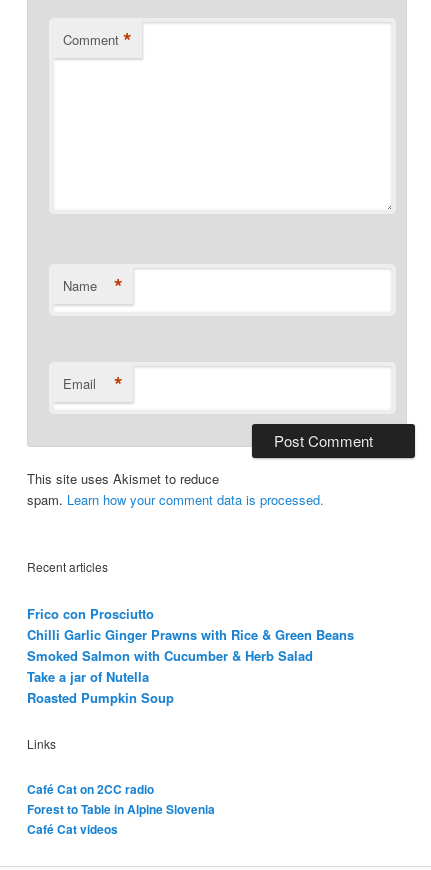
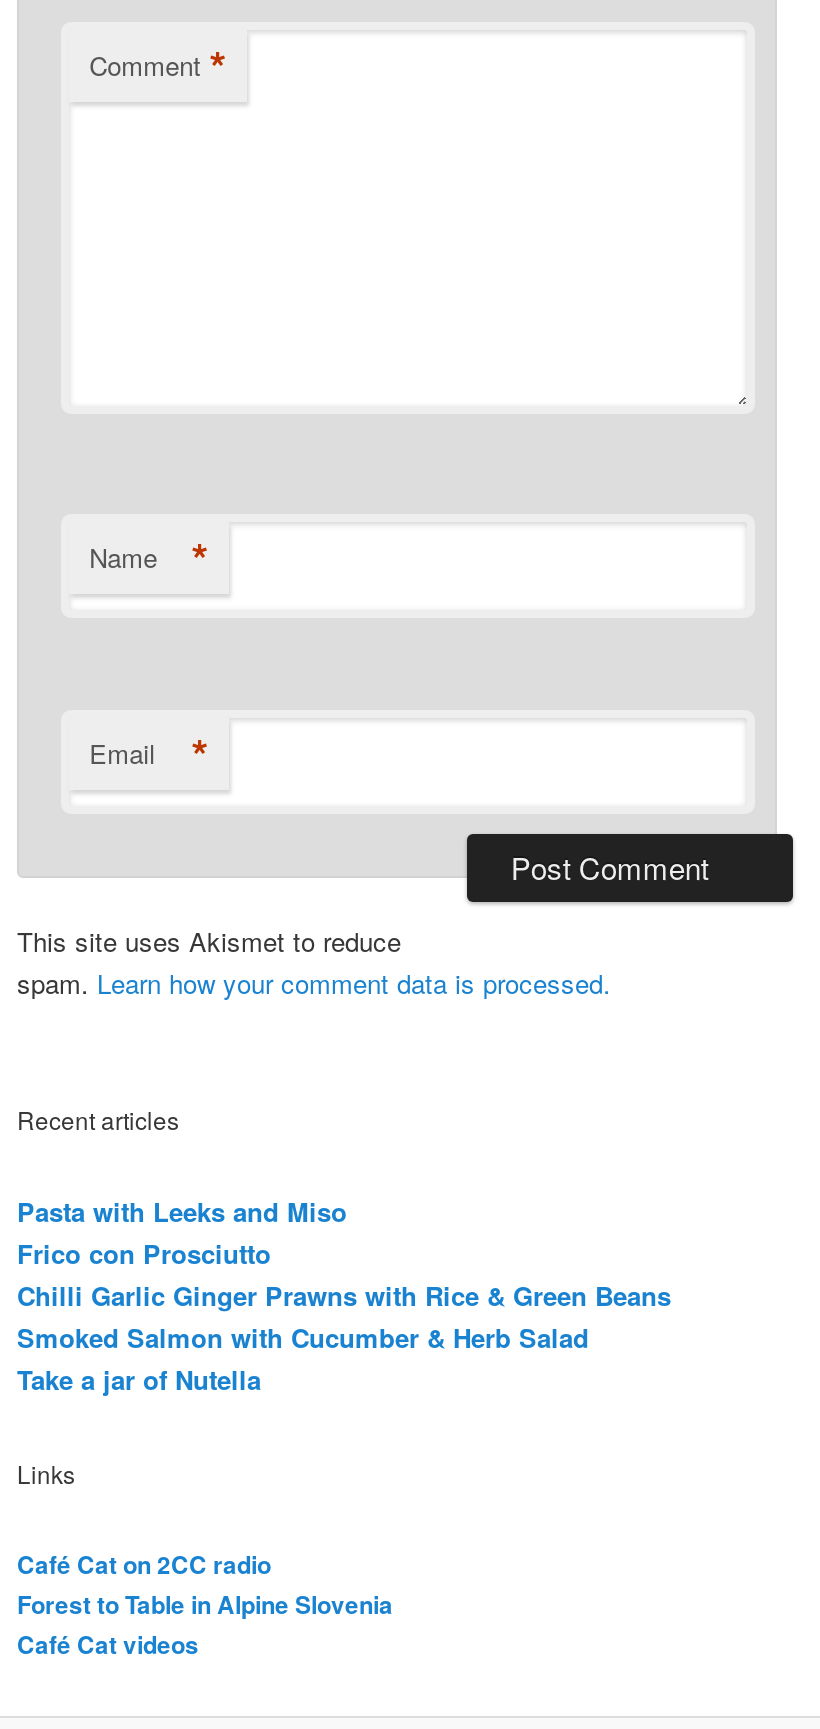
+ Pasta with Leeks and Miso

moved down: Frico con Prosciutto | Chilli Garlic Ginger Prawns with Rice & Green Beans | Smoked Salmon with Cucumber & Herb Salad | Take a jar of Nutella

- Roasted Pumpkin Soup
